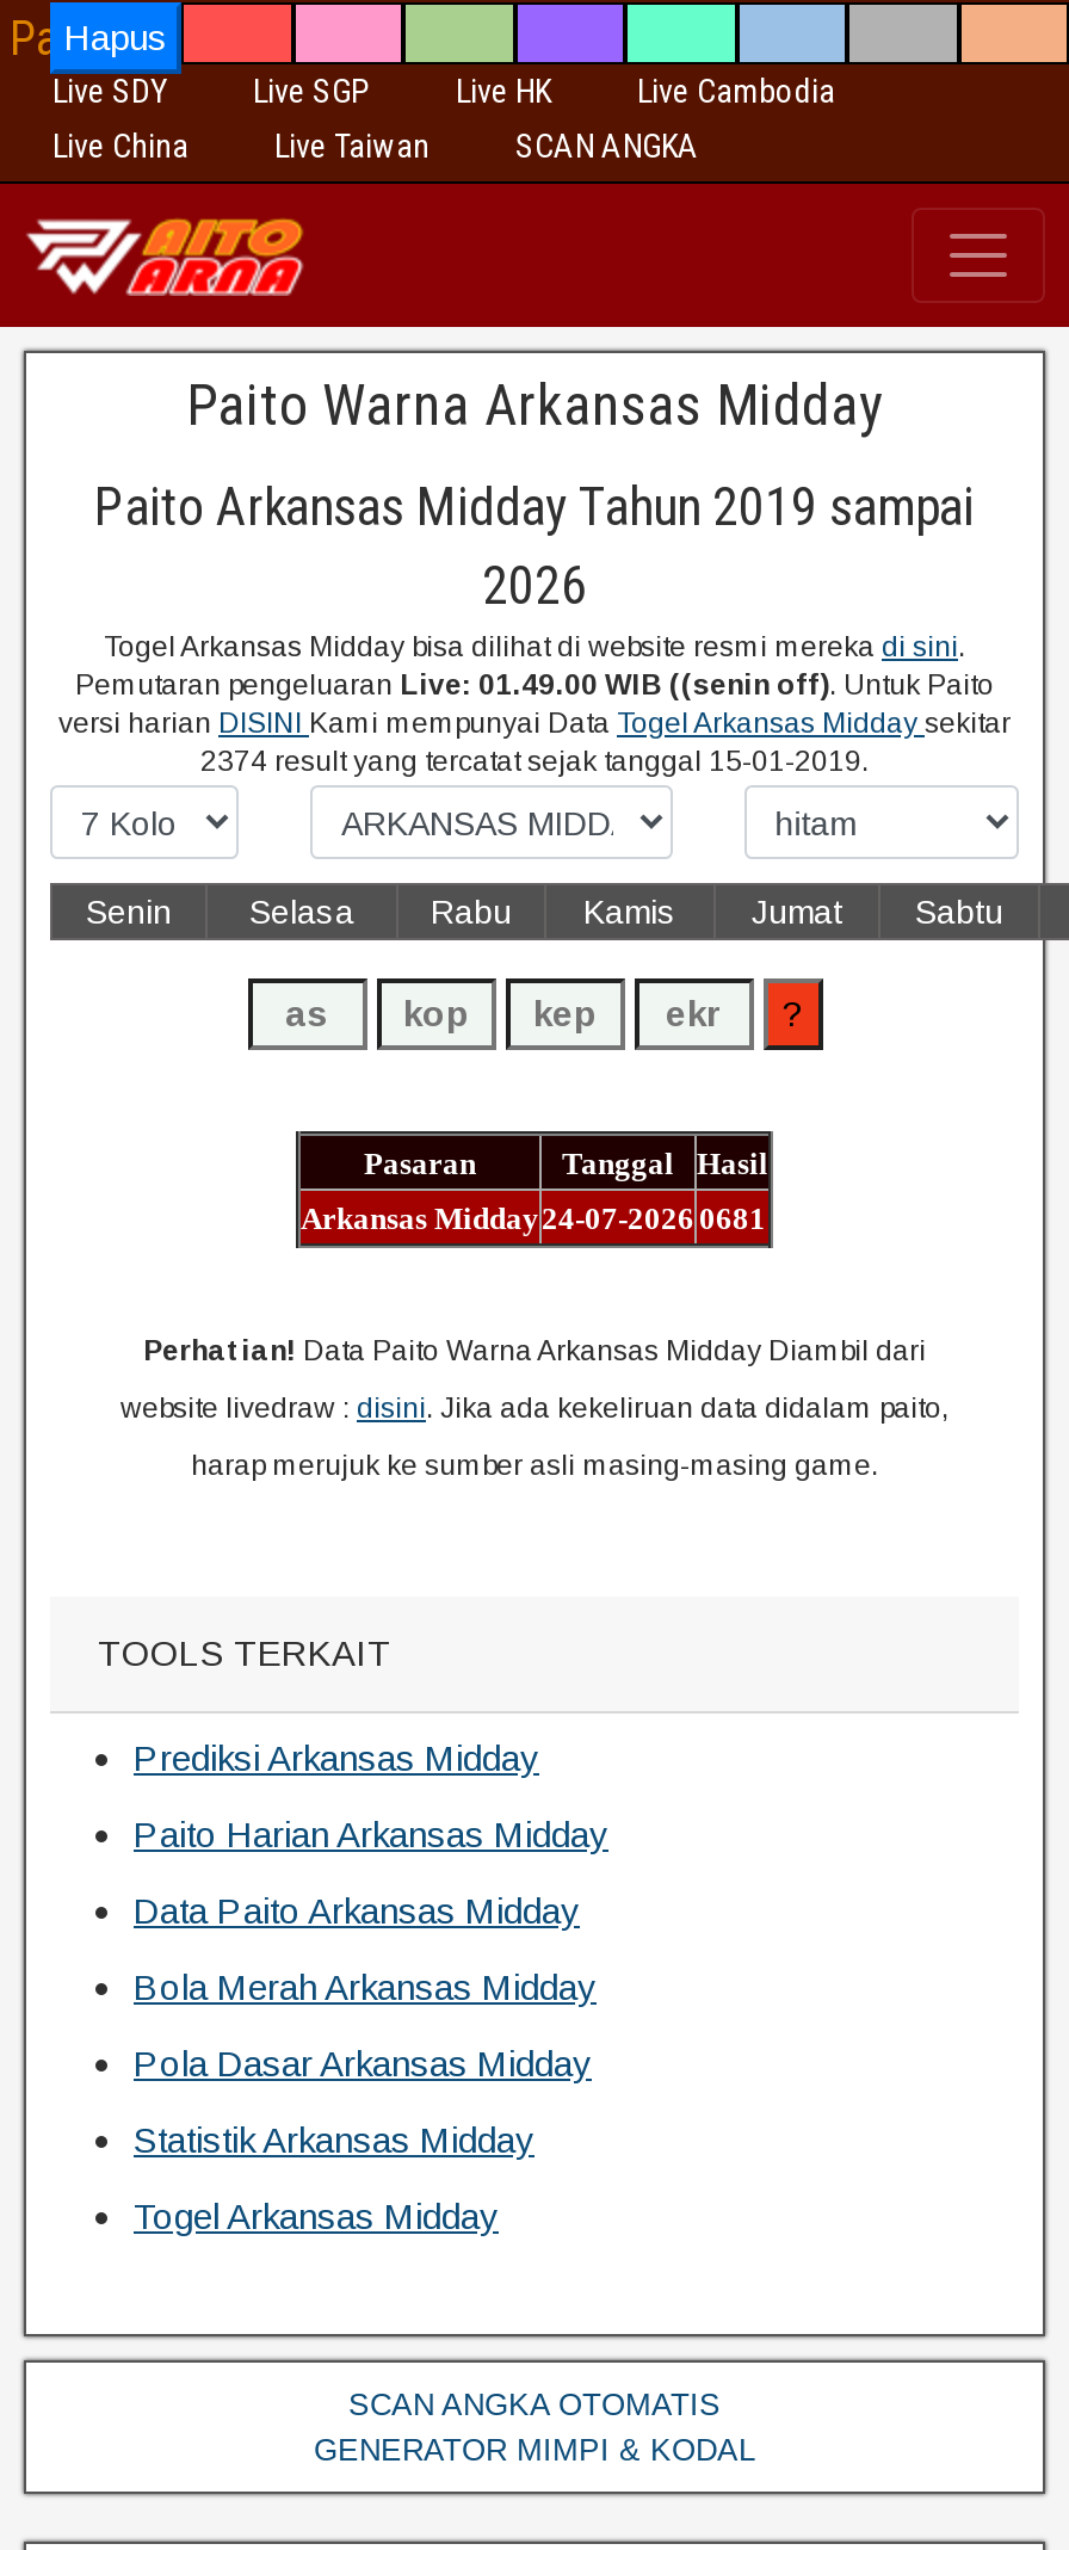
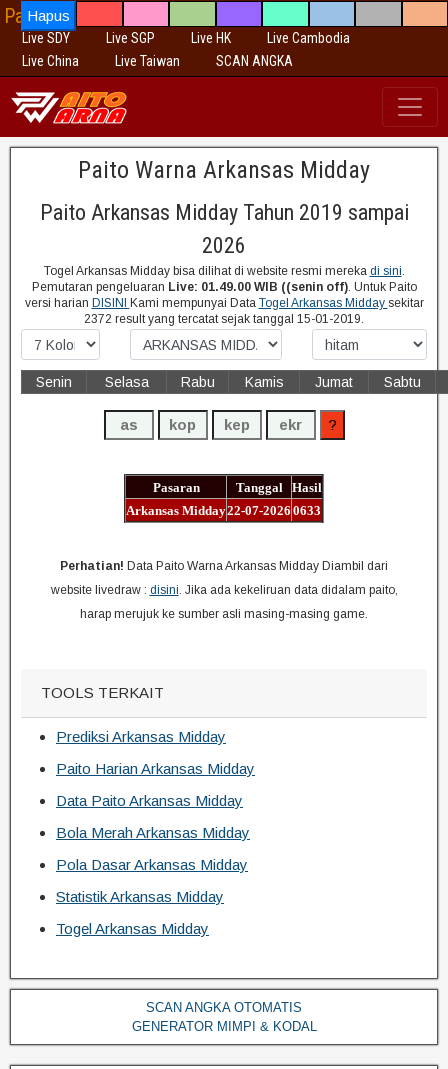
- 2374 result yang tercatat sejak tanggal 15-01-2019.
+ 2372 result yang tercatat sejak tanggal 15-01-2019.

- Arkansas Midday24-07-2026 0681
+ Arkansas Midday22-07-2026 0633
